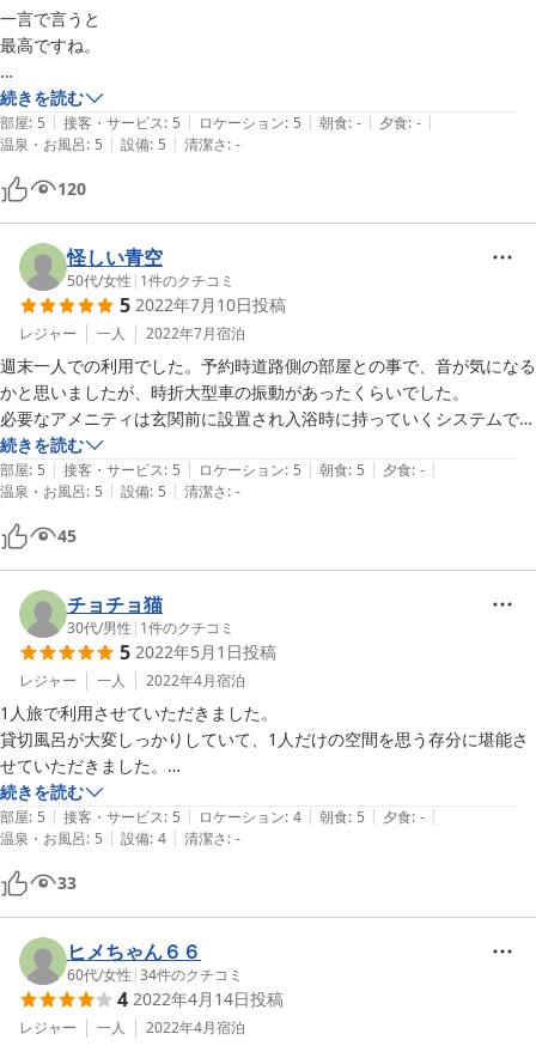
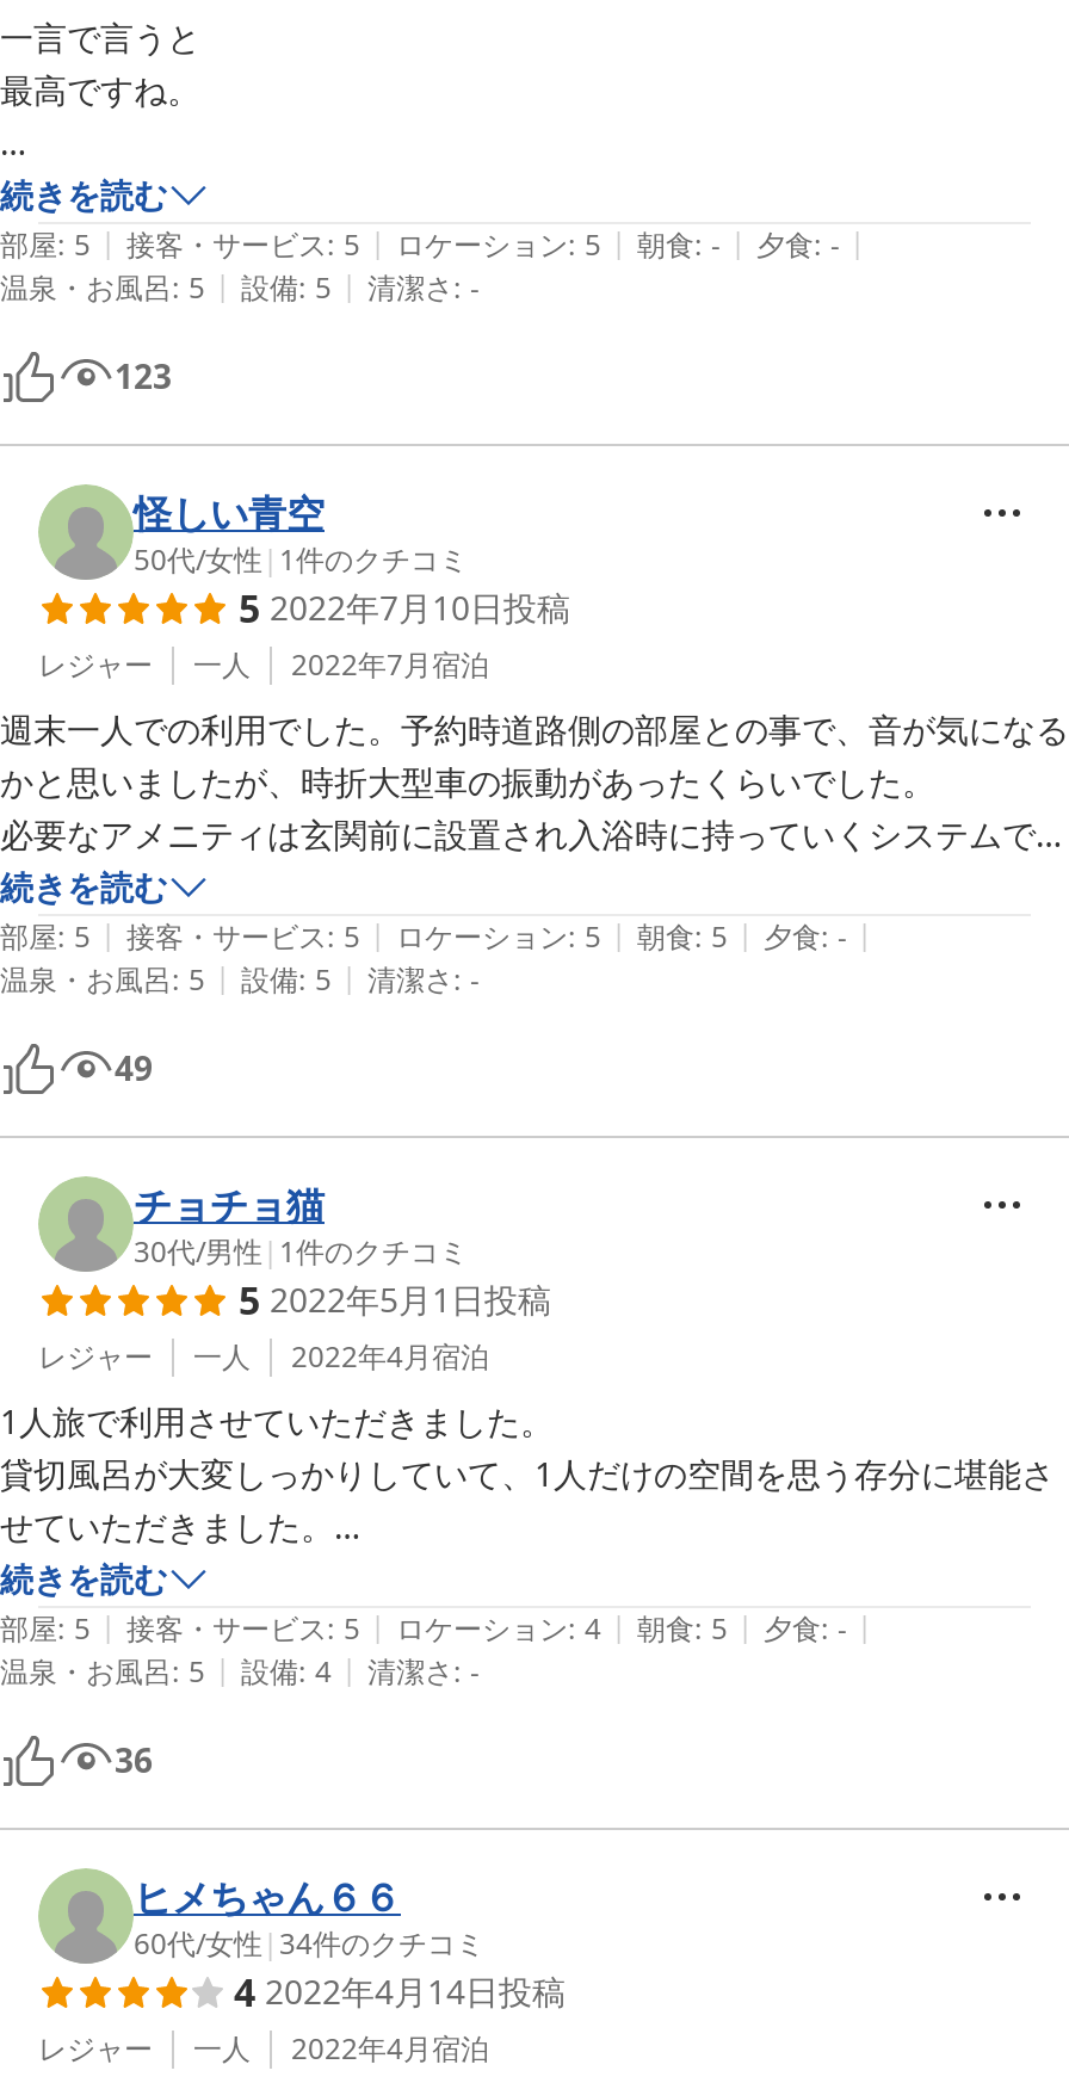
- 120
+ 123

- 45
+ 49

- 33
+ 36
